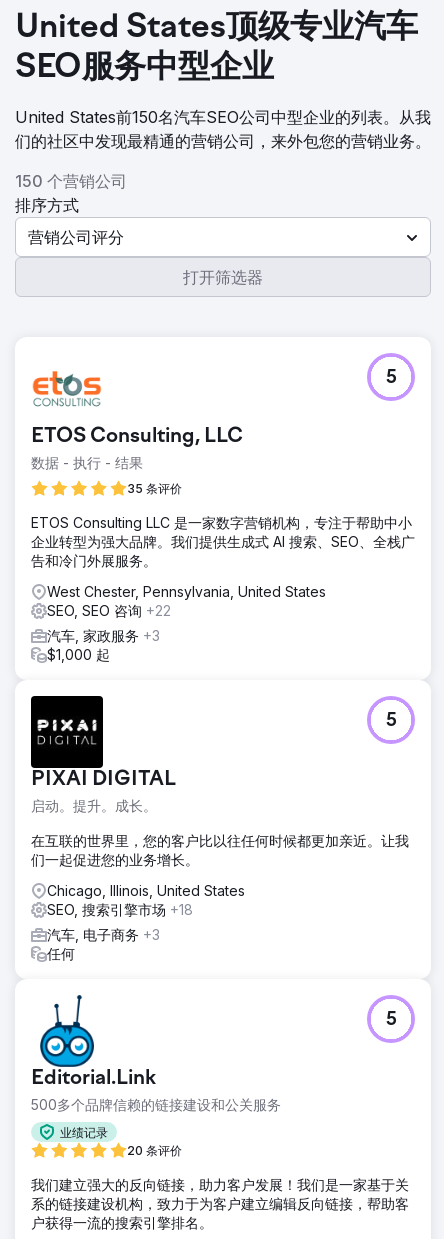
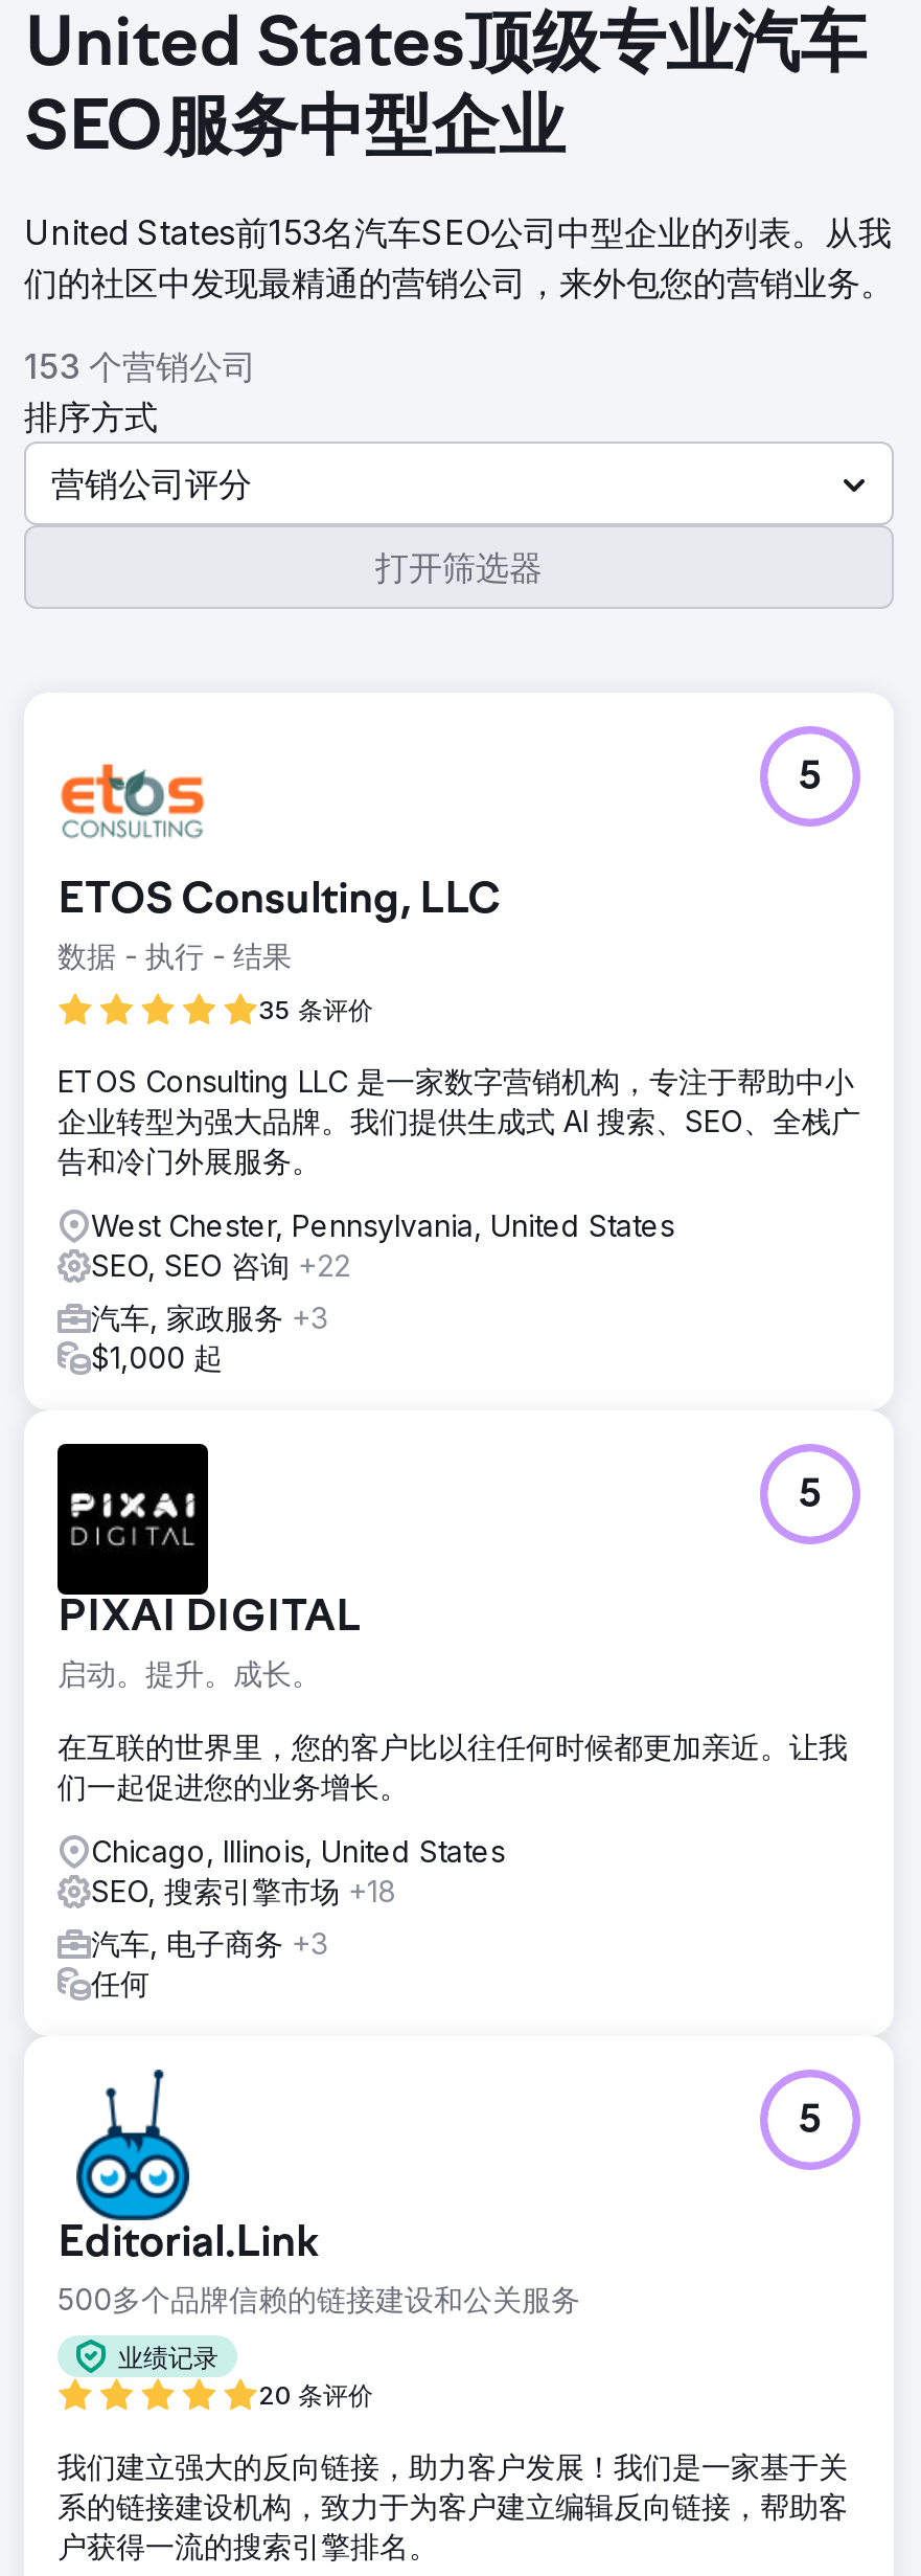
- United States前150名汽车SEO公司中型企业的列表。从我
+ United States前153名汽车SEO公司中型企业的列表。从我

- 150 个营销公司
+ 153 个营销公司
